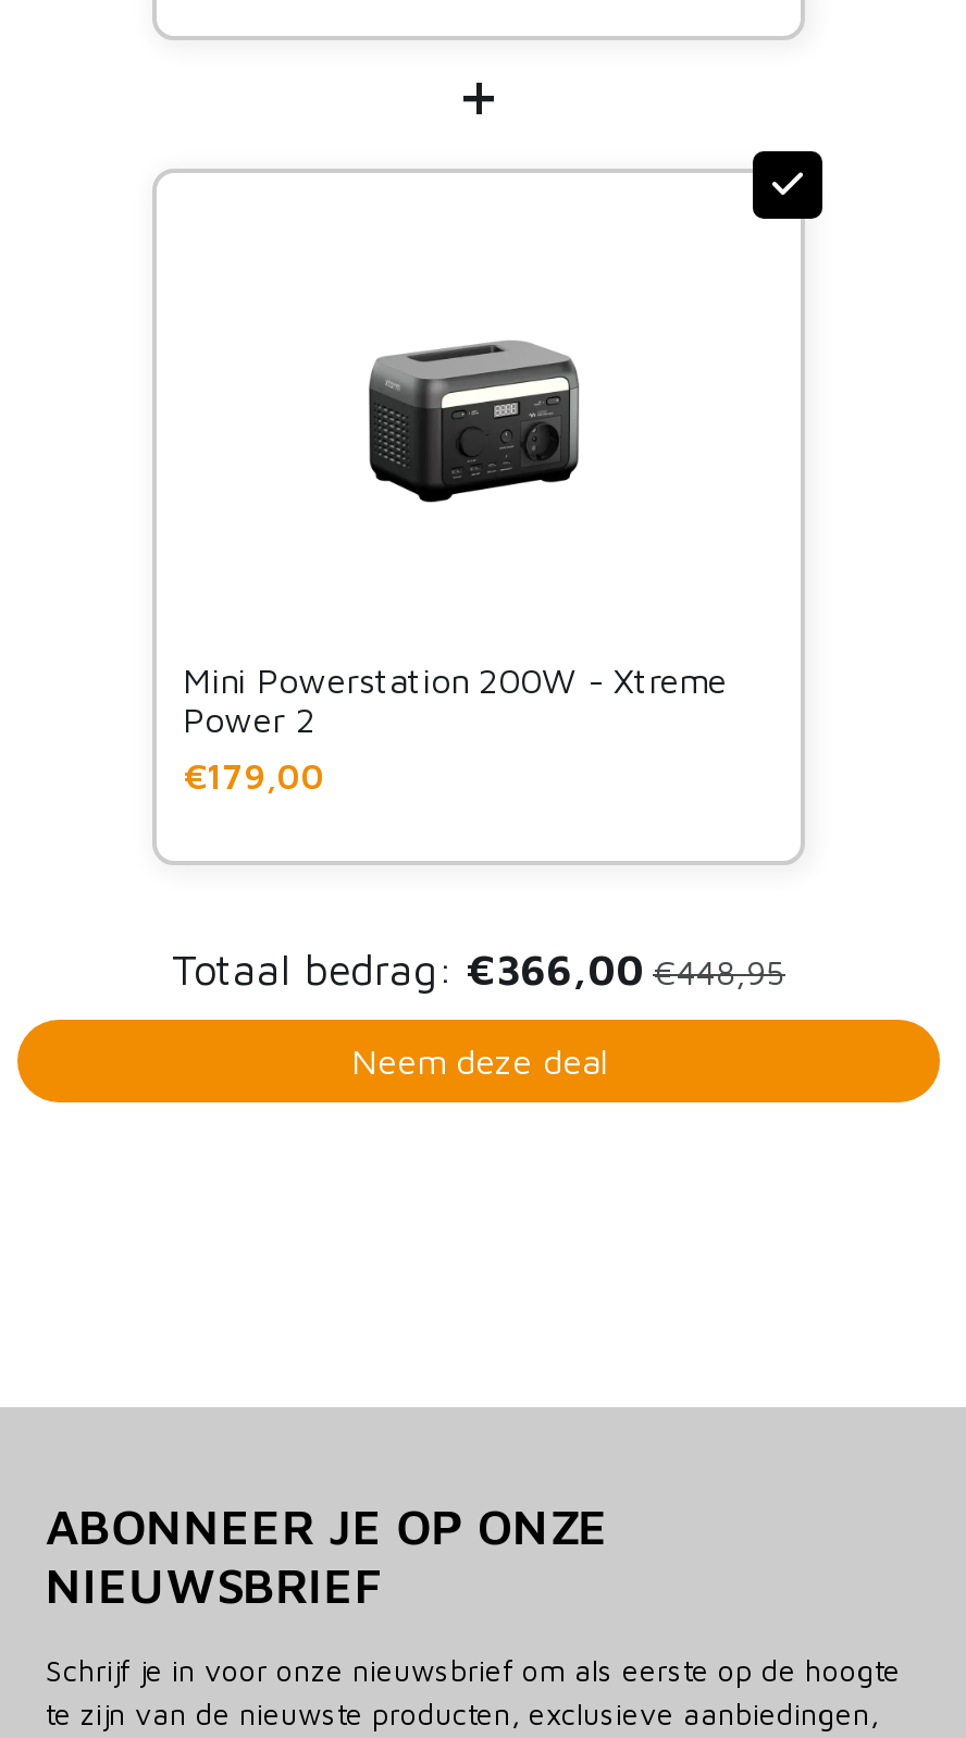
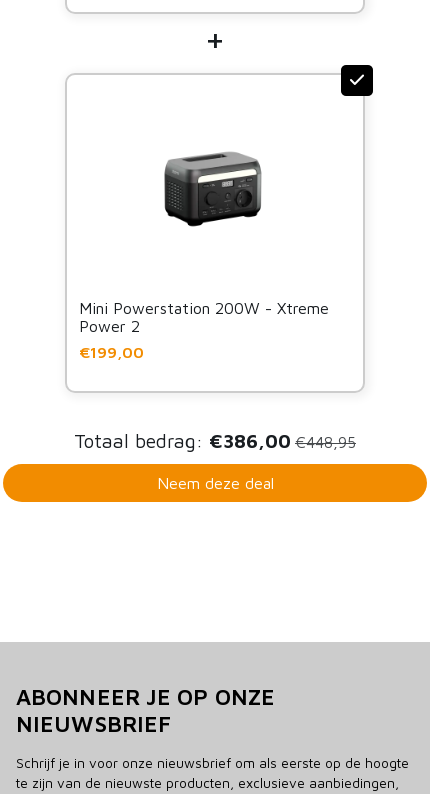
- €179,00
+ €199,00

- Totaal bedrag: €366,00 €448,95
+ Totaal bedrag: €386,00 €448,95
